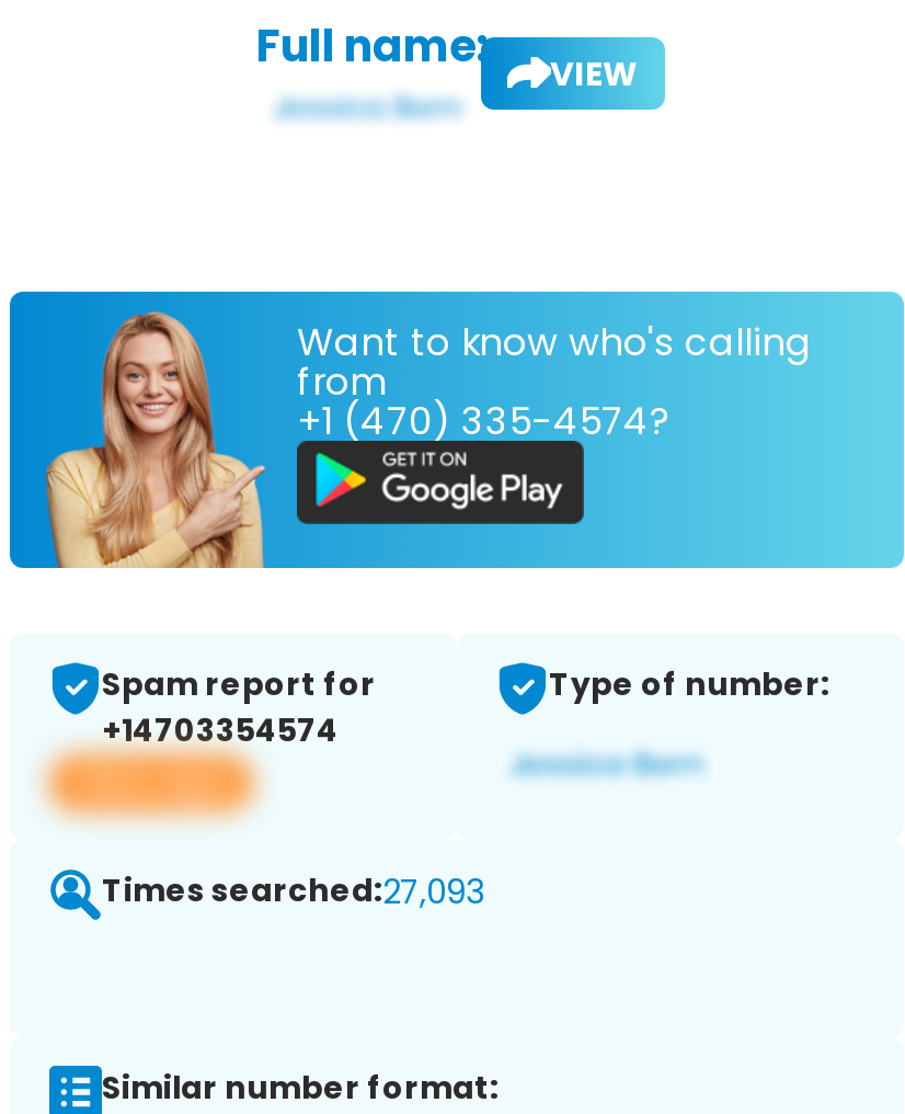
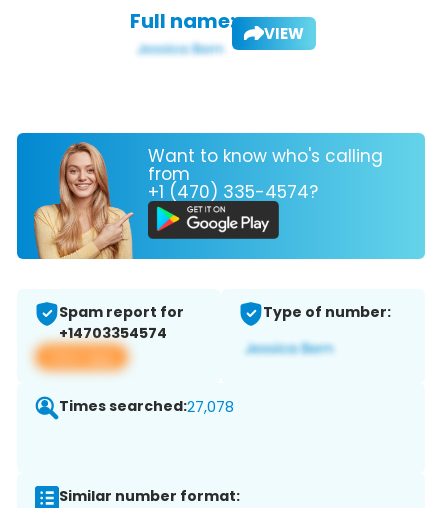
- Times searched:27,093
+ Times searched:27,078
